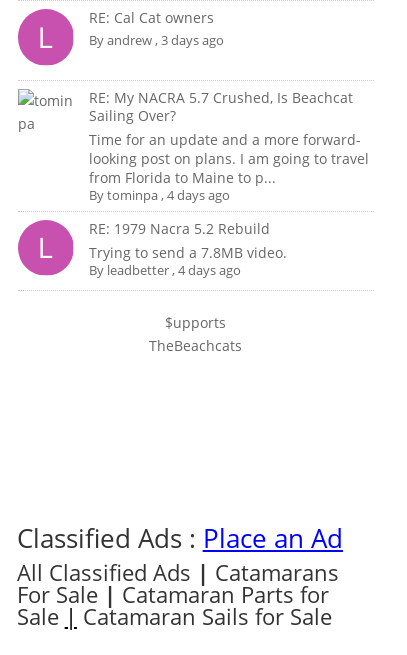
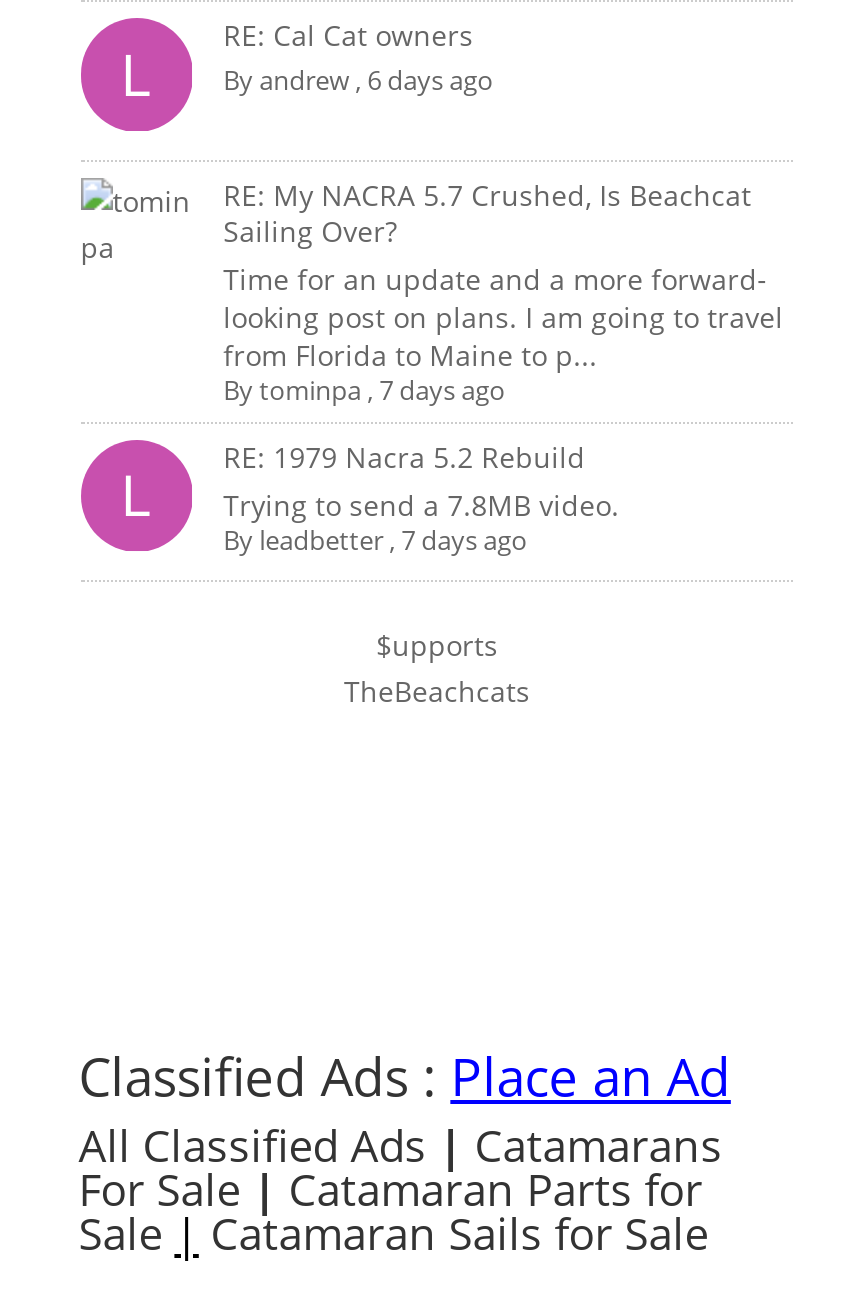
- By andrew, 3 days ago
+ By andrew, 6 days ago

- By tominpa, 4 days ago
+ By tominpa, 7 days ago

- Byleadbetter, 4 days ago
+ Byleadbetter, 7 days ago
